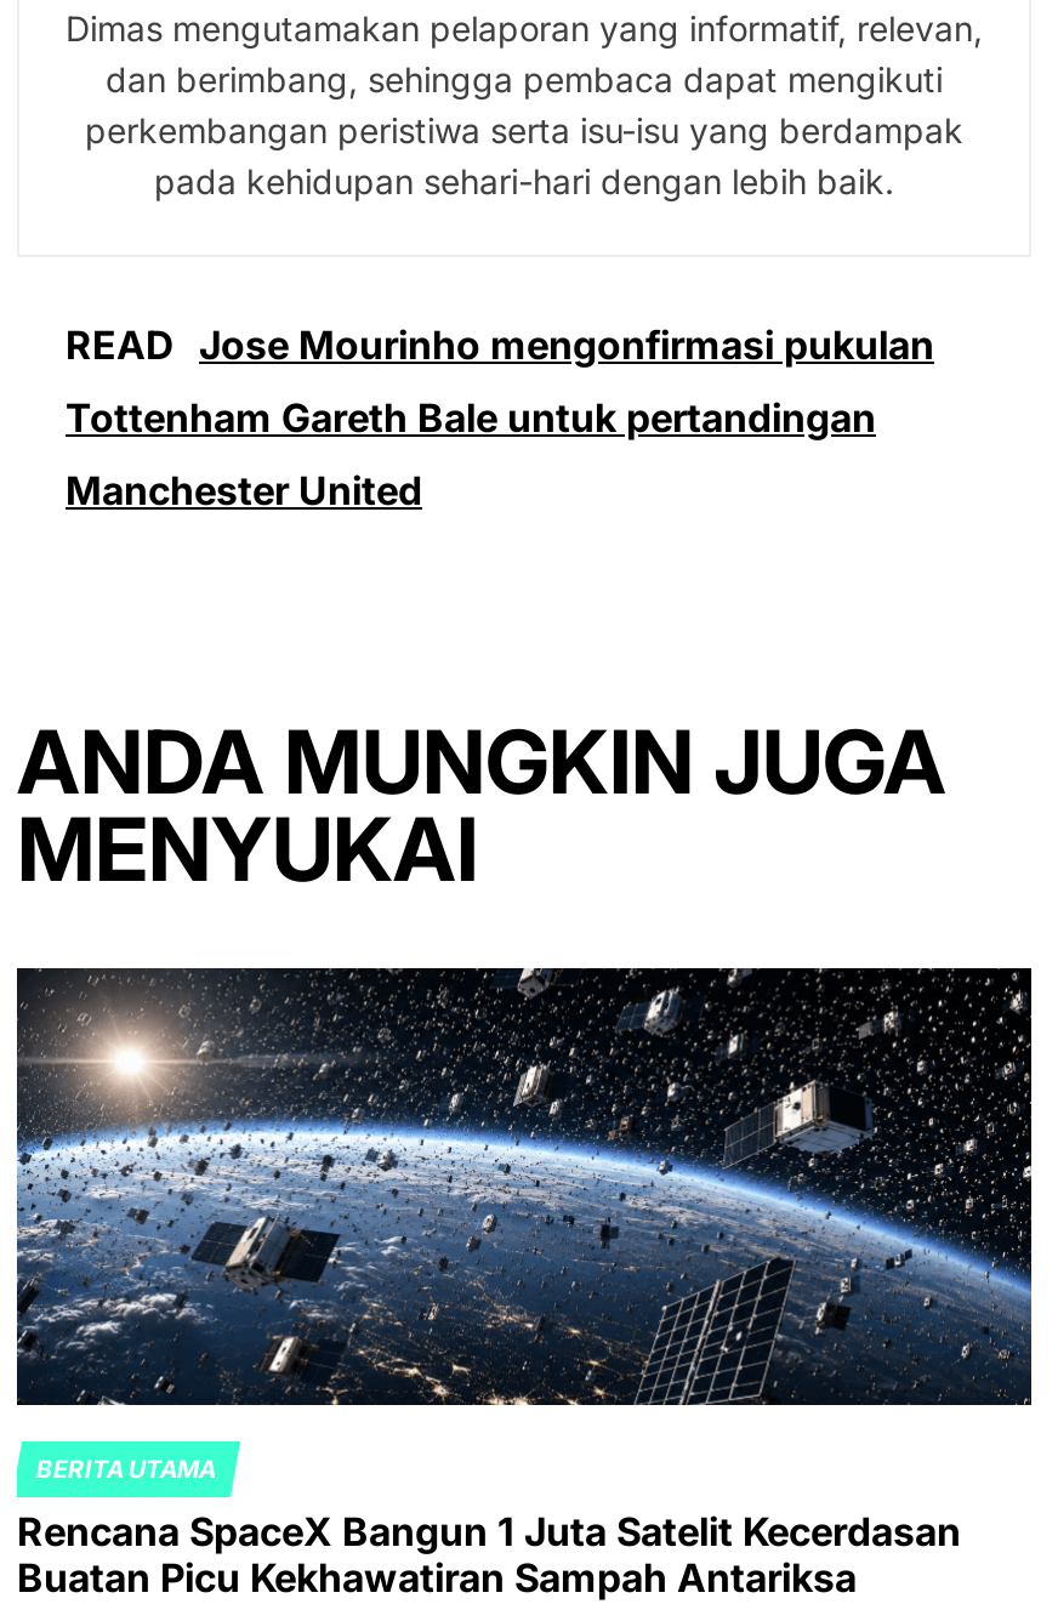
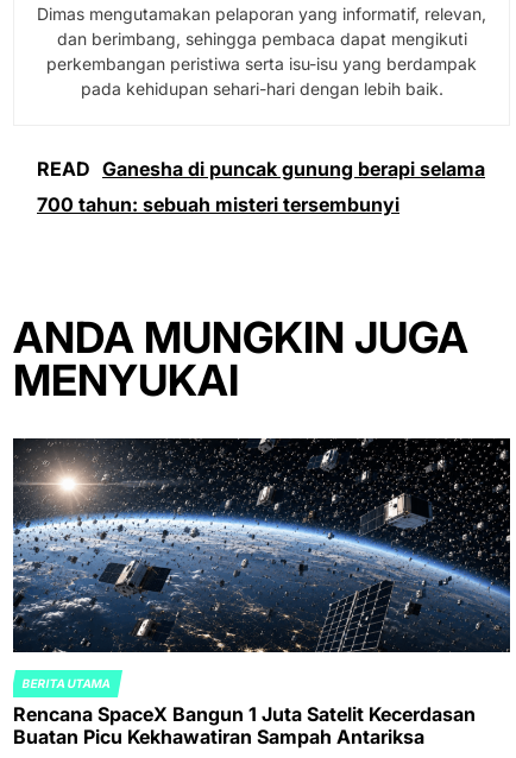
- READ Jose Mourinho mengonfirmasi pukulan
- Tottenham Gareth Bale untuk pertandingan
- Manchester United
+ READ Ganesha di puncak gunung berapi selama
+ 700 tahun: sebuah misteri tersembunyi
